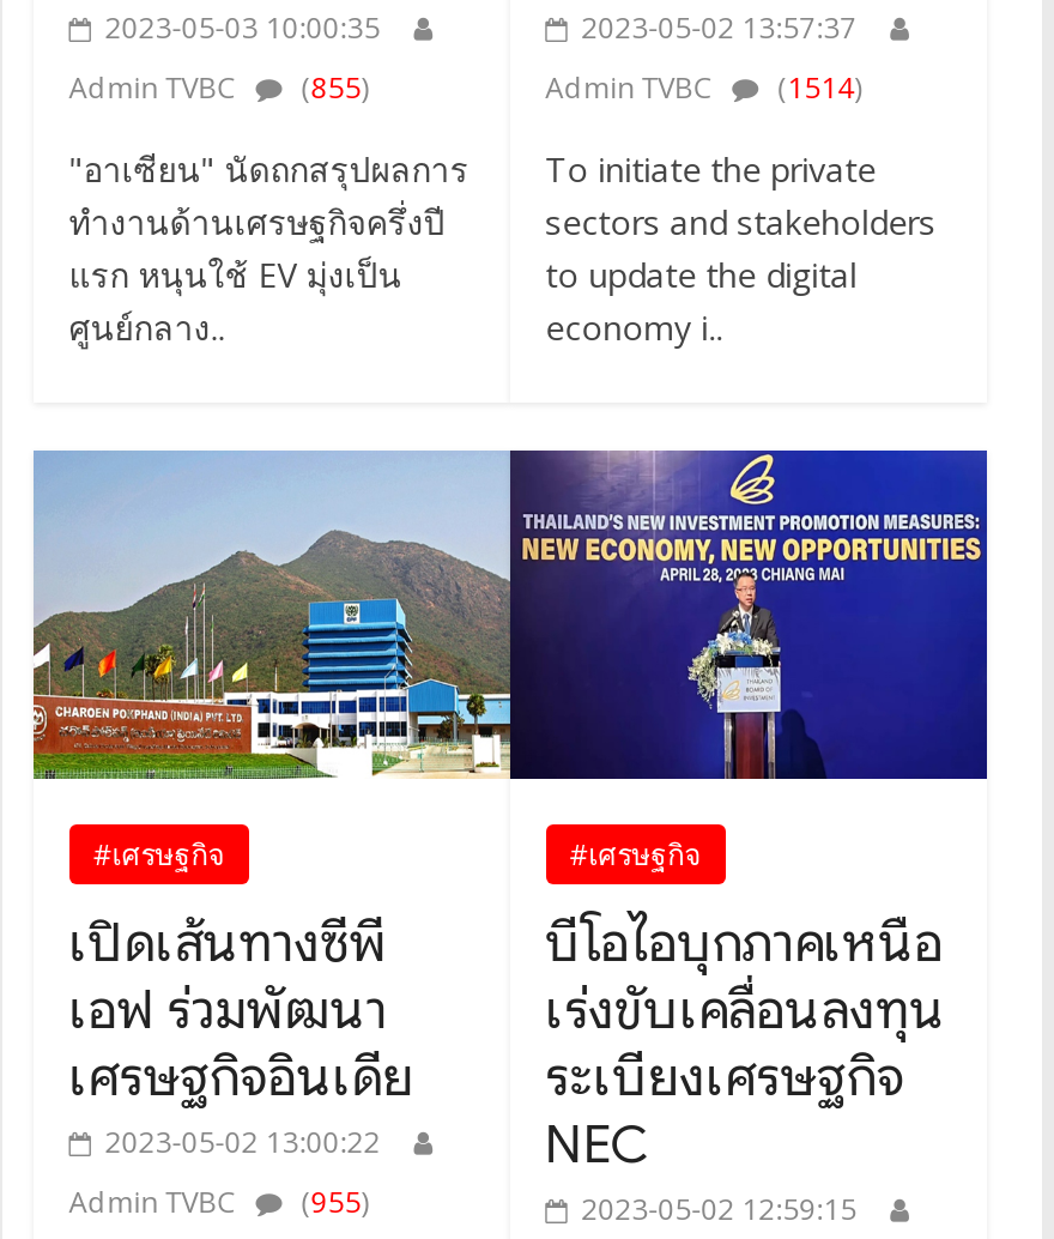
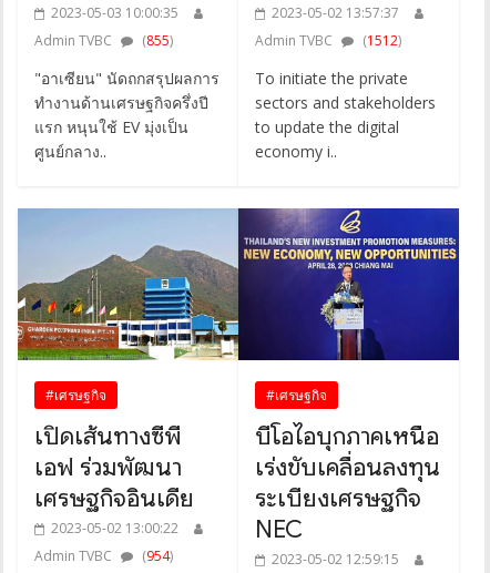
- Admin TVBC (1514)
+ Admin TVBC (1512)

- Admin TVBC (955)
+ Admin TVBC (954)
